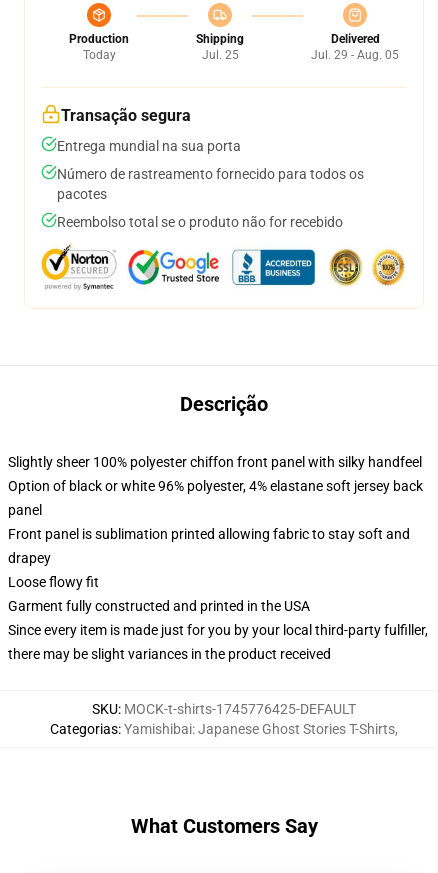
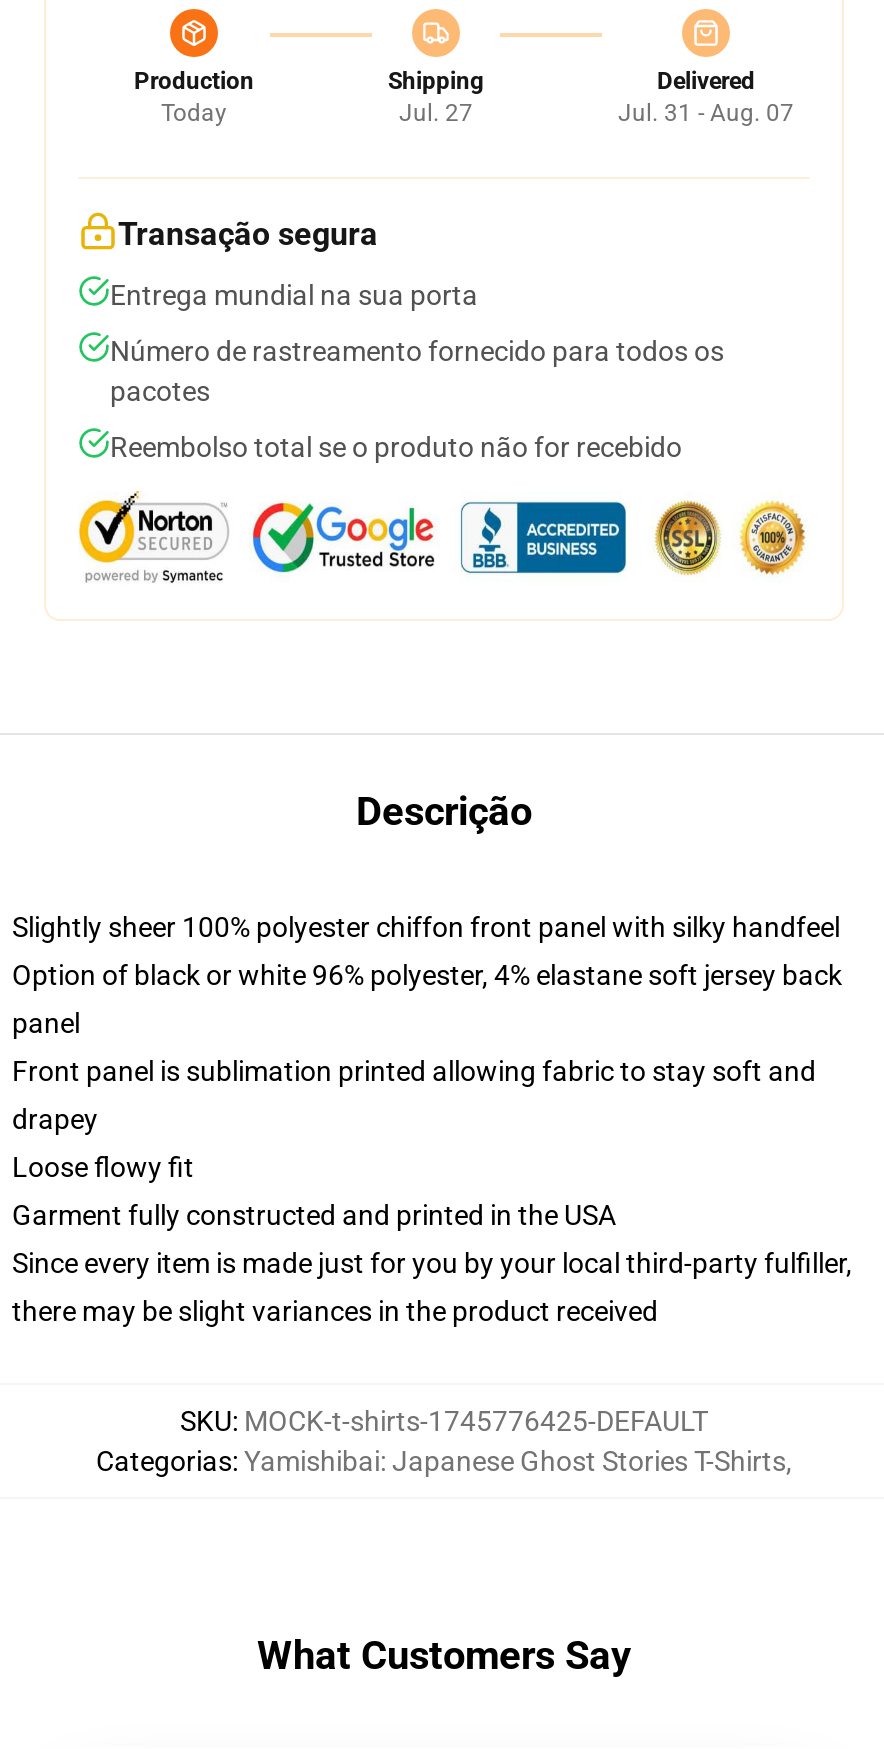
- Jul. 25
+ Jul. 27

- Jul. 29 - Aug. 05
+ Jul. 31 - Aug. 07
